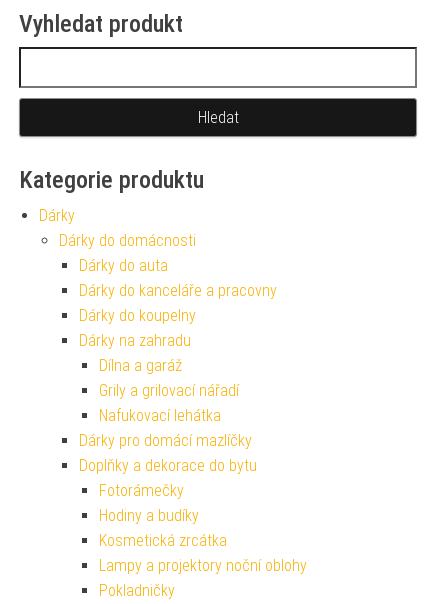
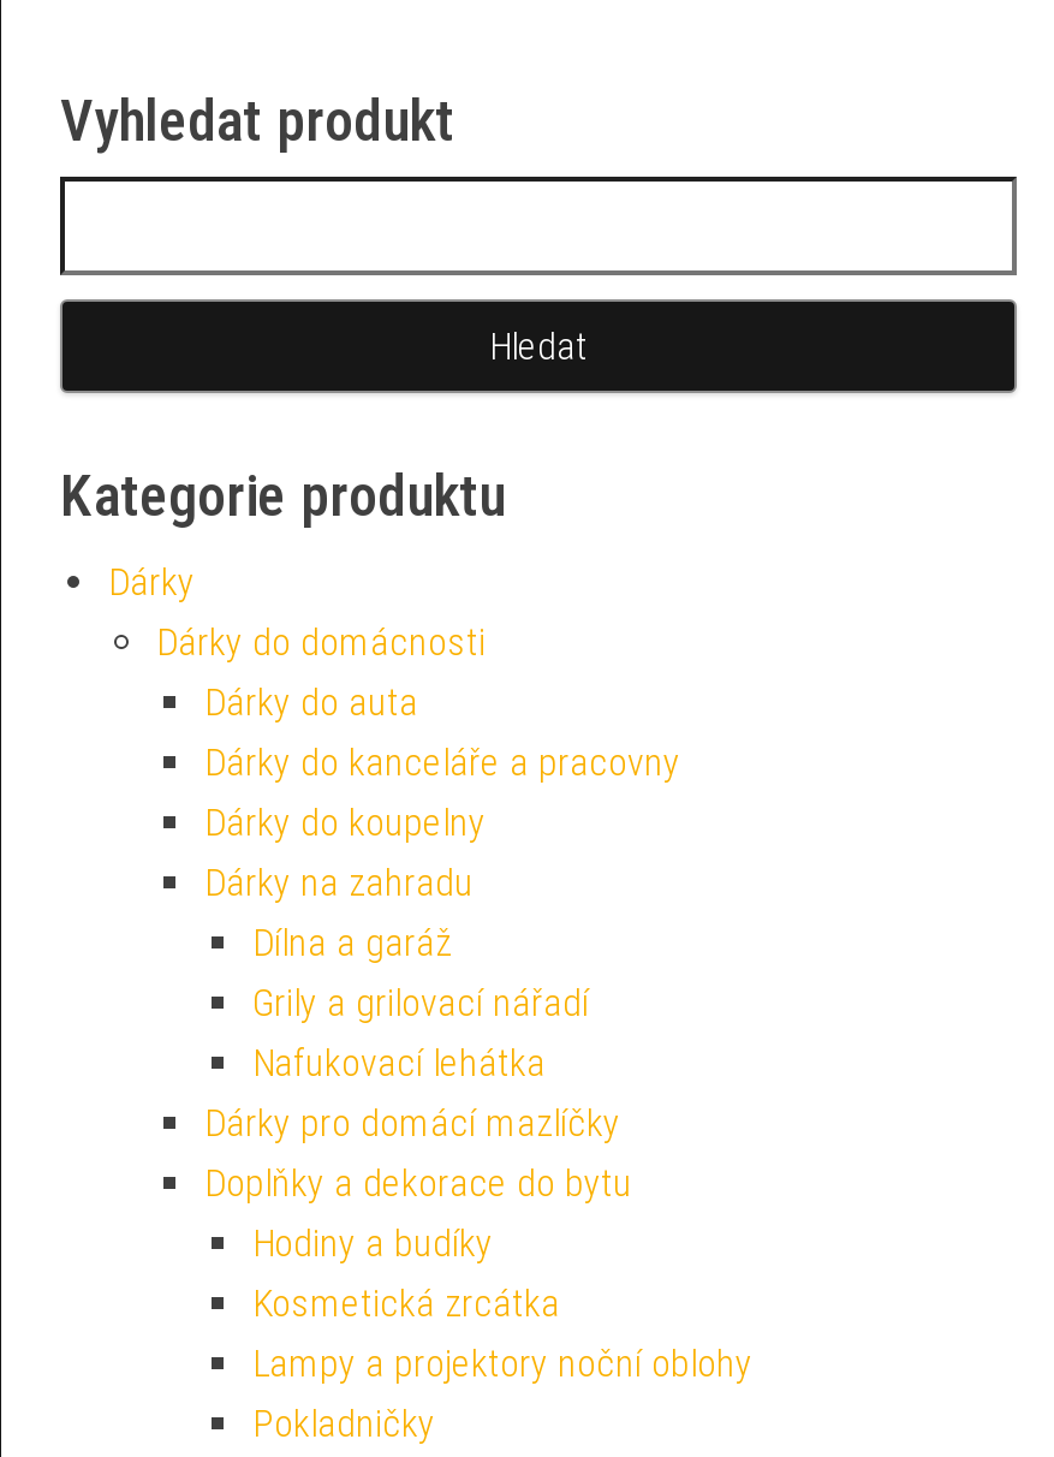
- Fotorámečky
